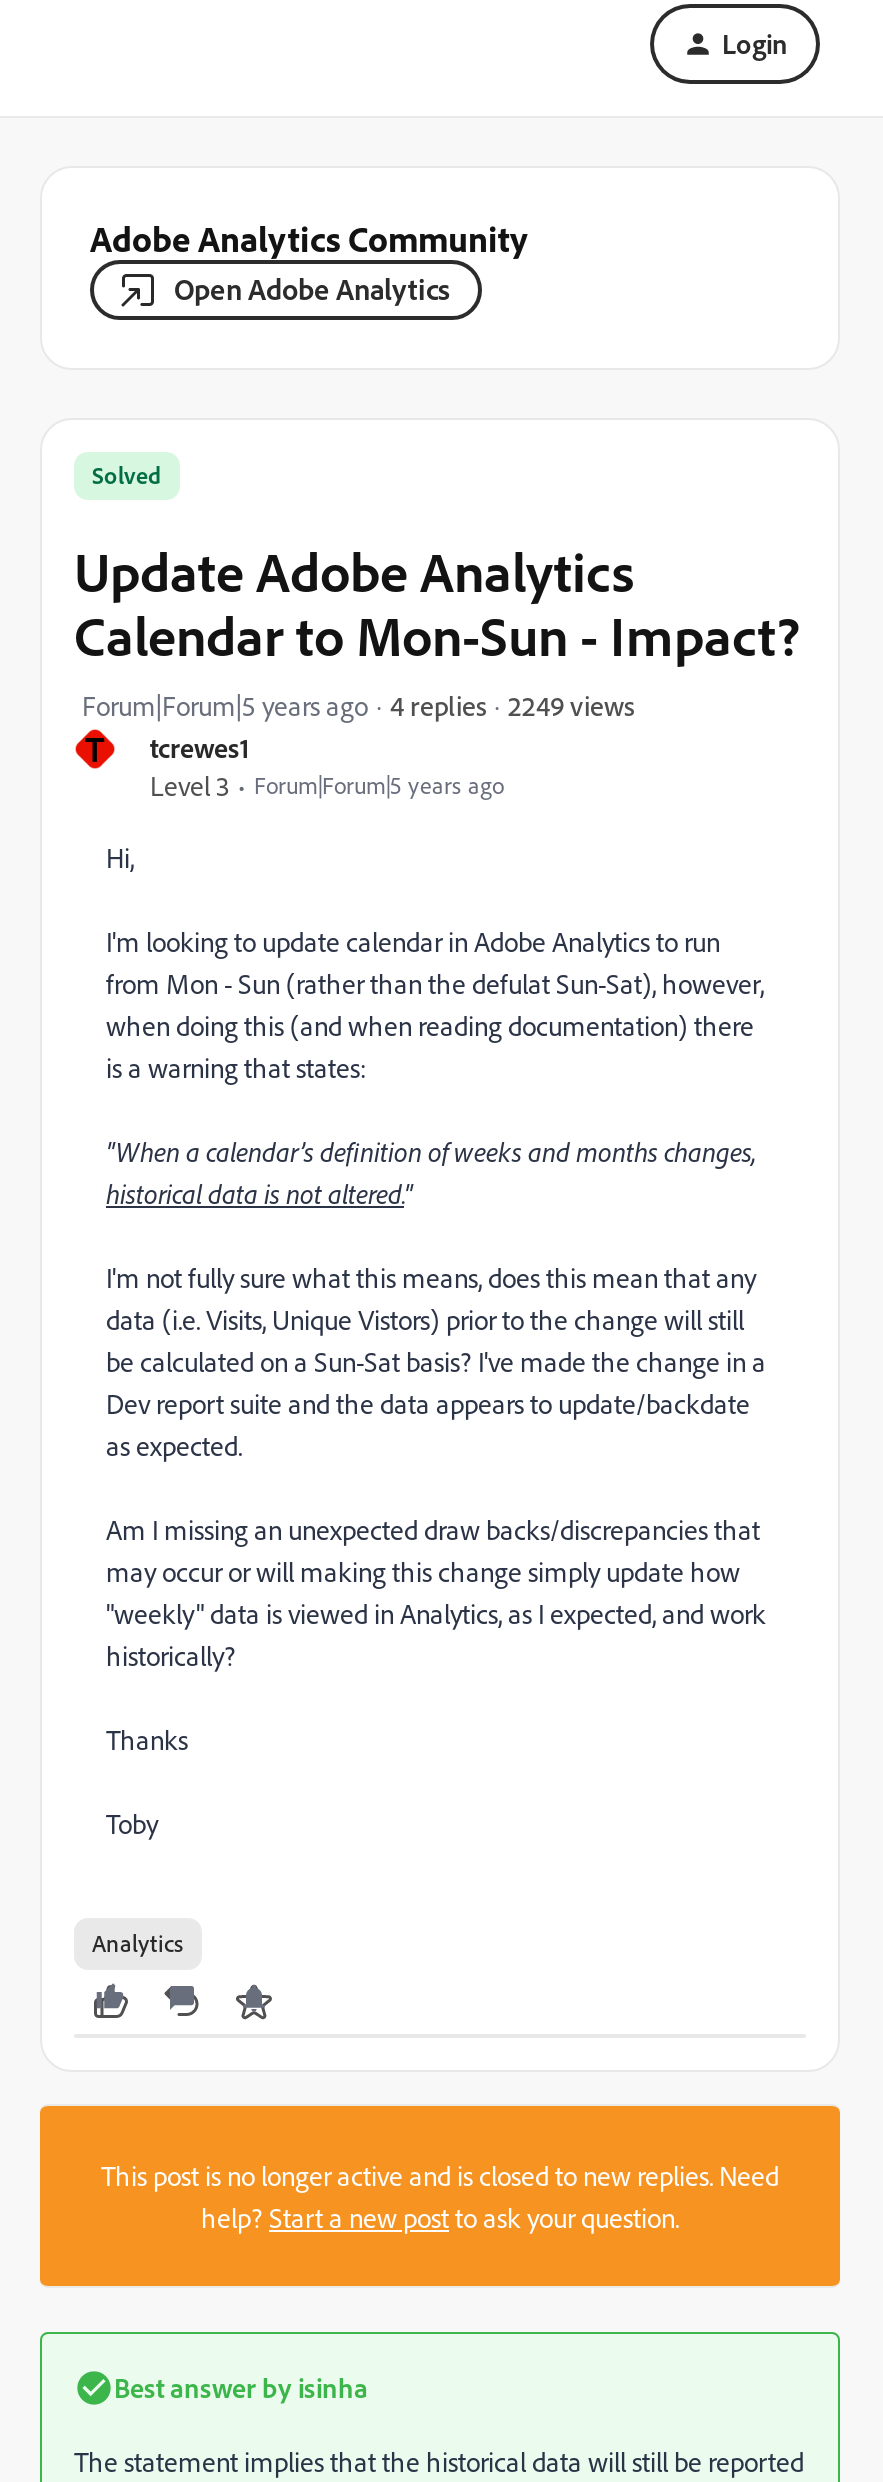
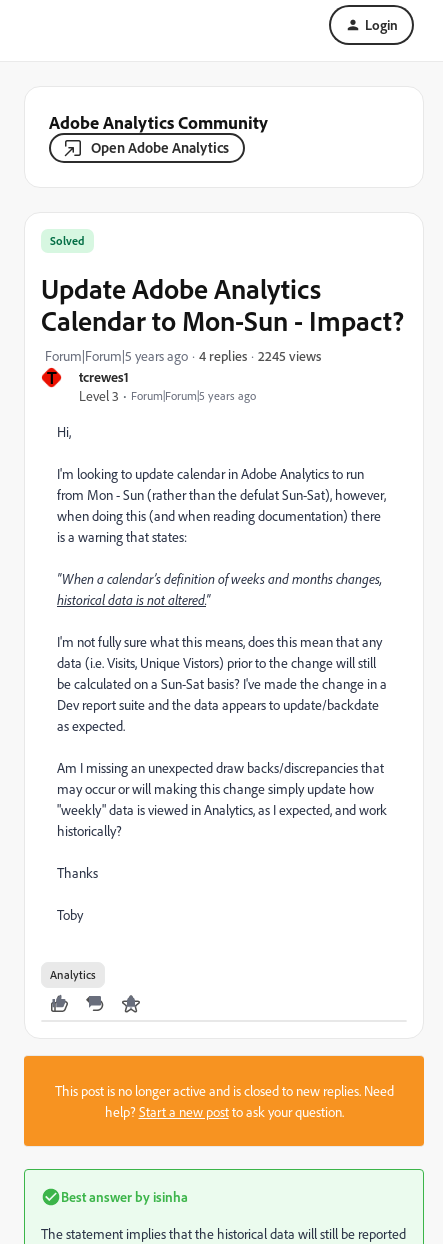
- 2249 views
+ 2245 views
